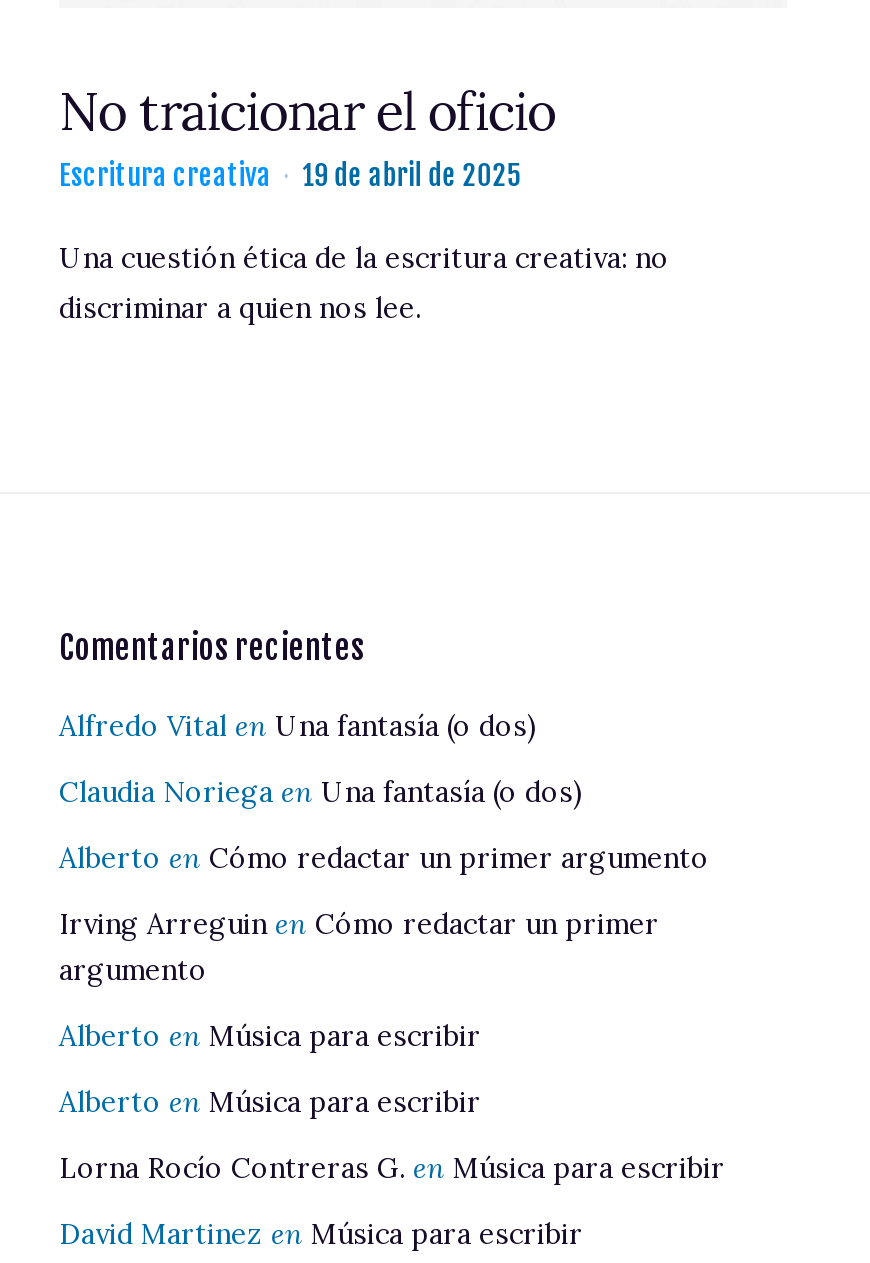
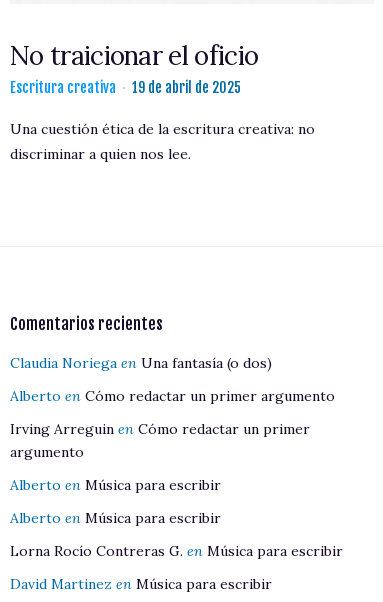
- Alfredo Vital en Una fantasía (o dos)
